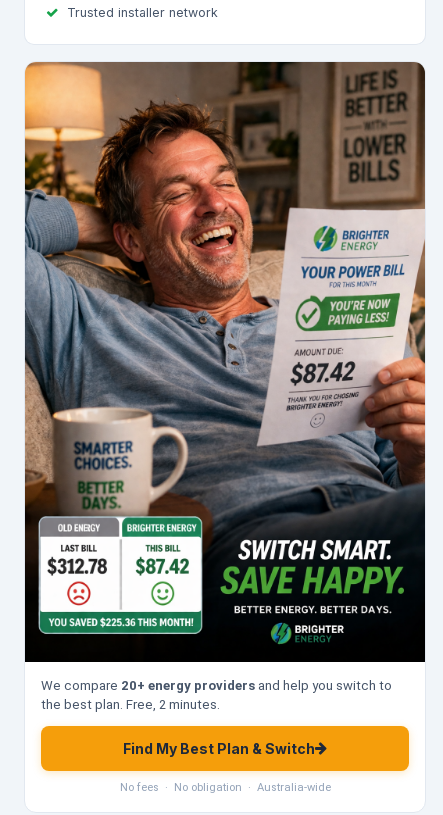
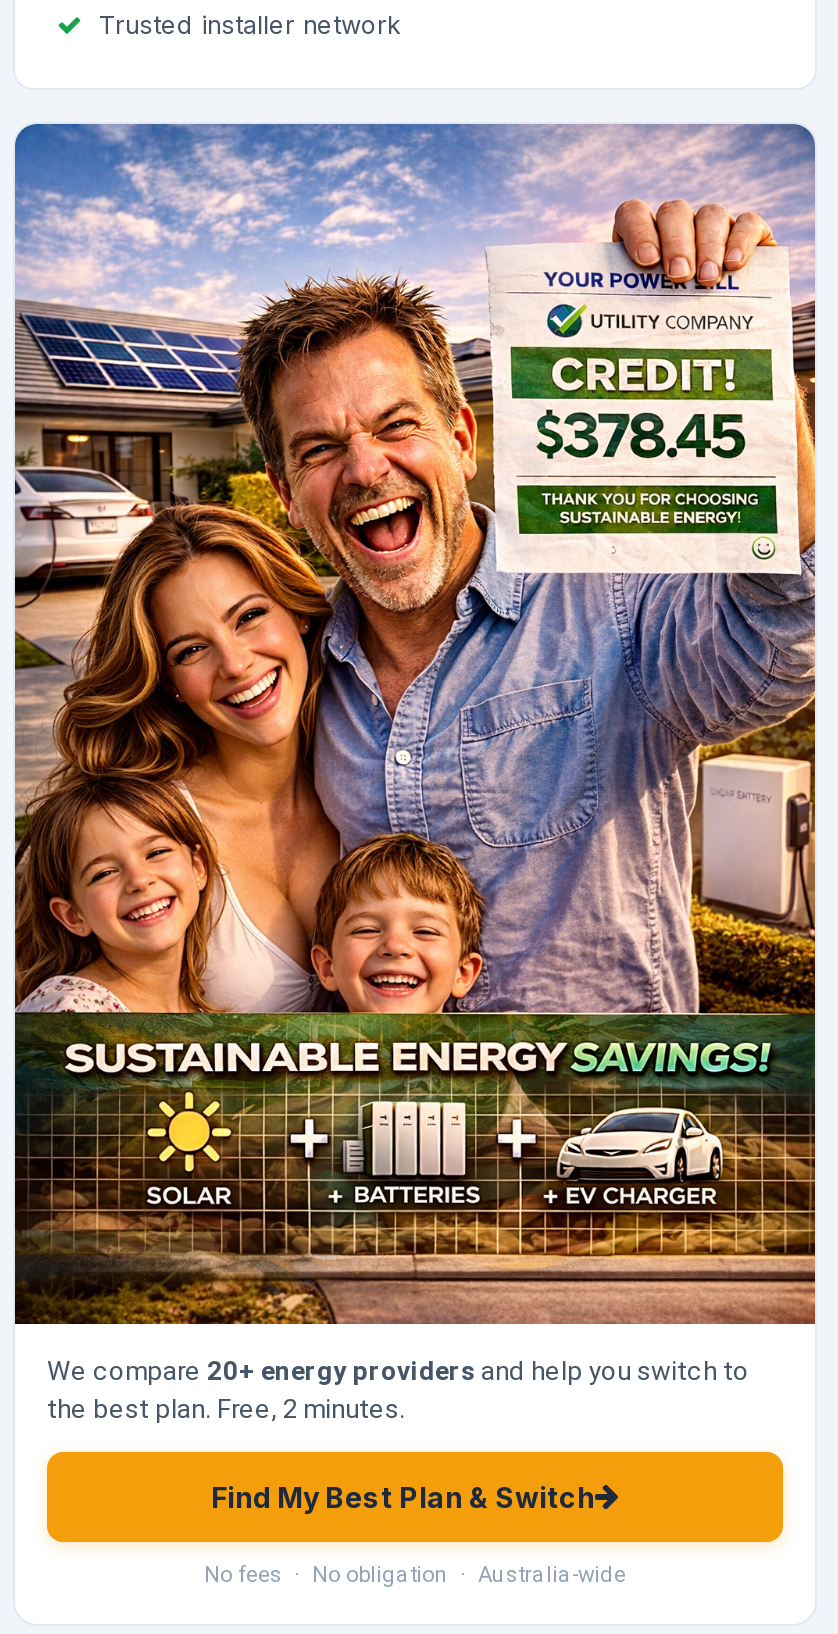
- [image]
+ [image]
